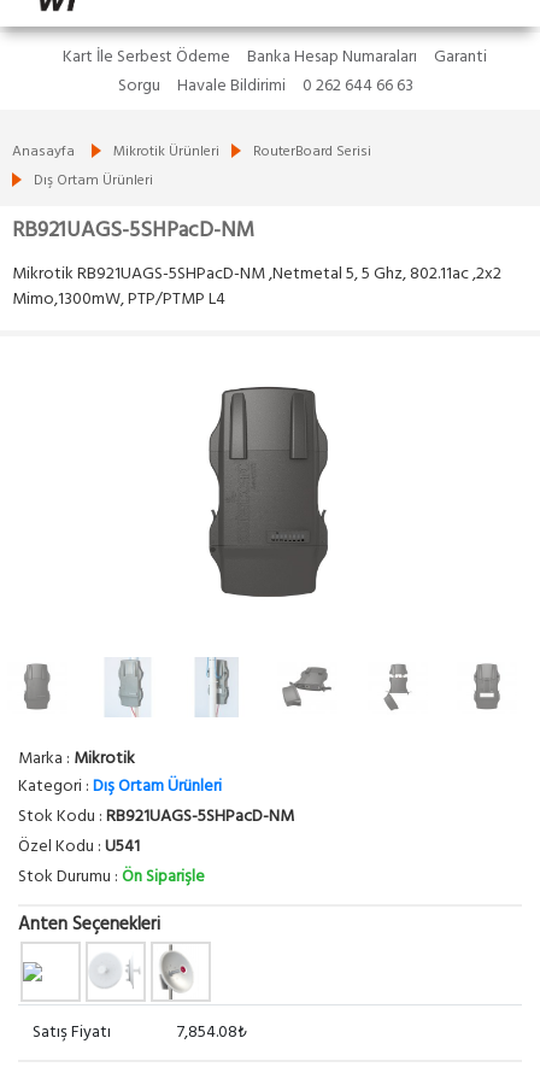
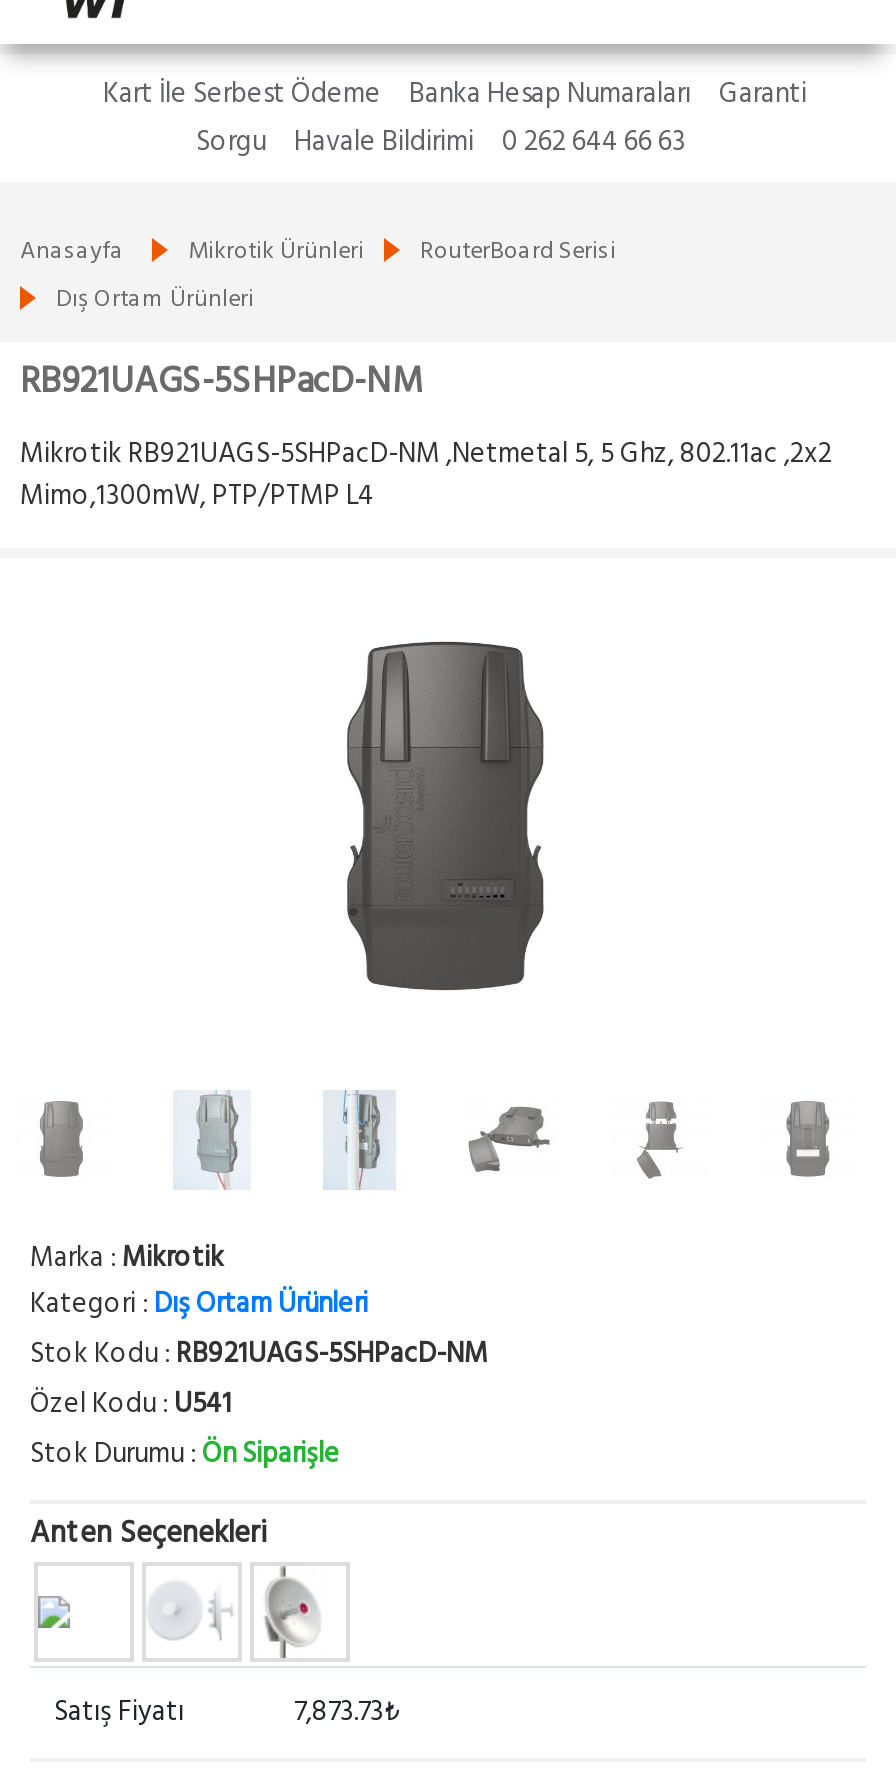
- 7,854.08₺
+ 7,873.73₺
